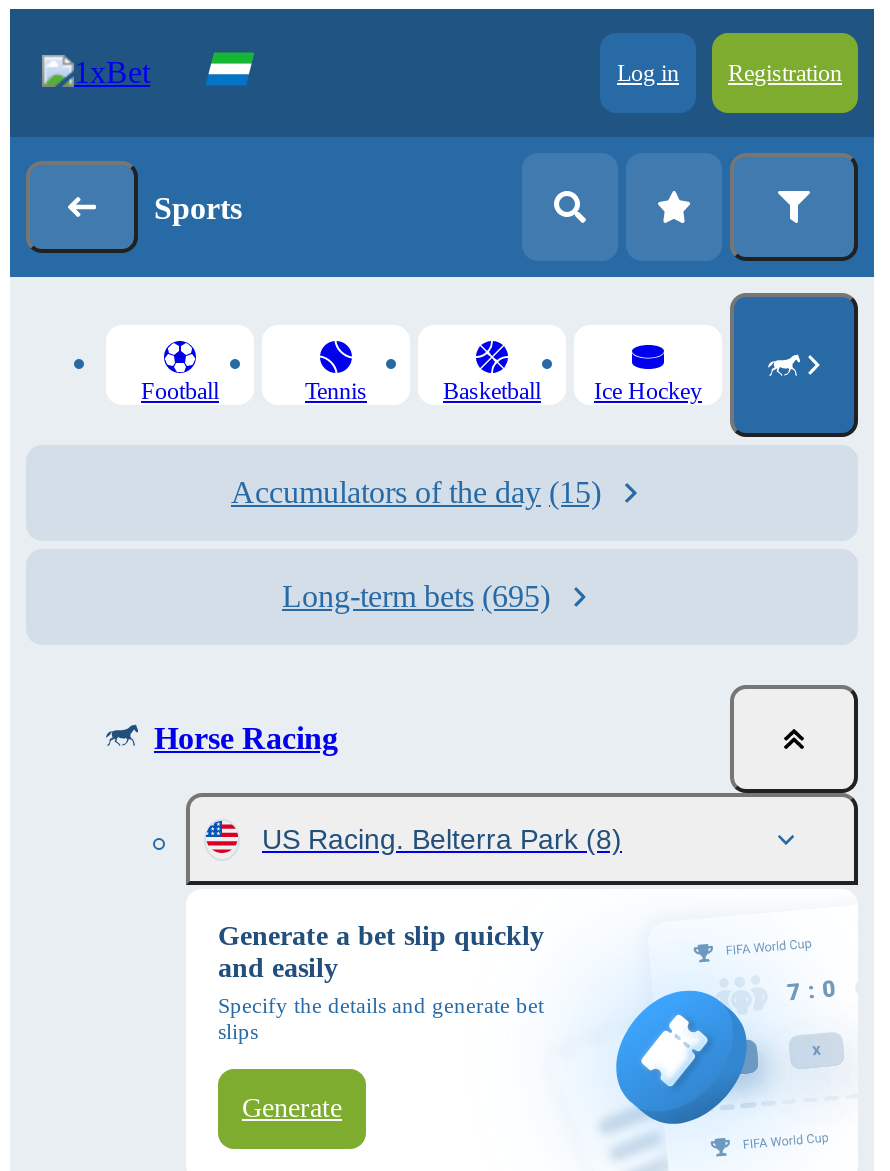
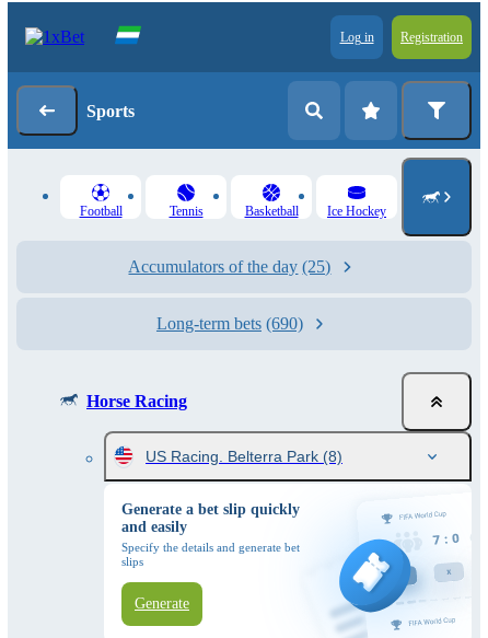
- Accumulators of the day (15)
+ Accumulators of the day (25)

- Long-term bets (695)
+ Long-term bets (690)
